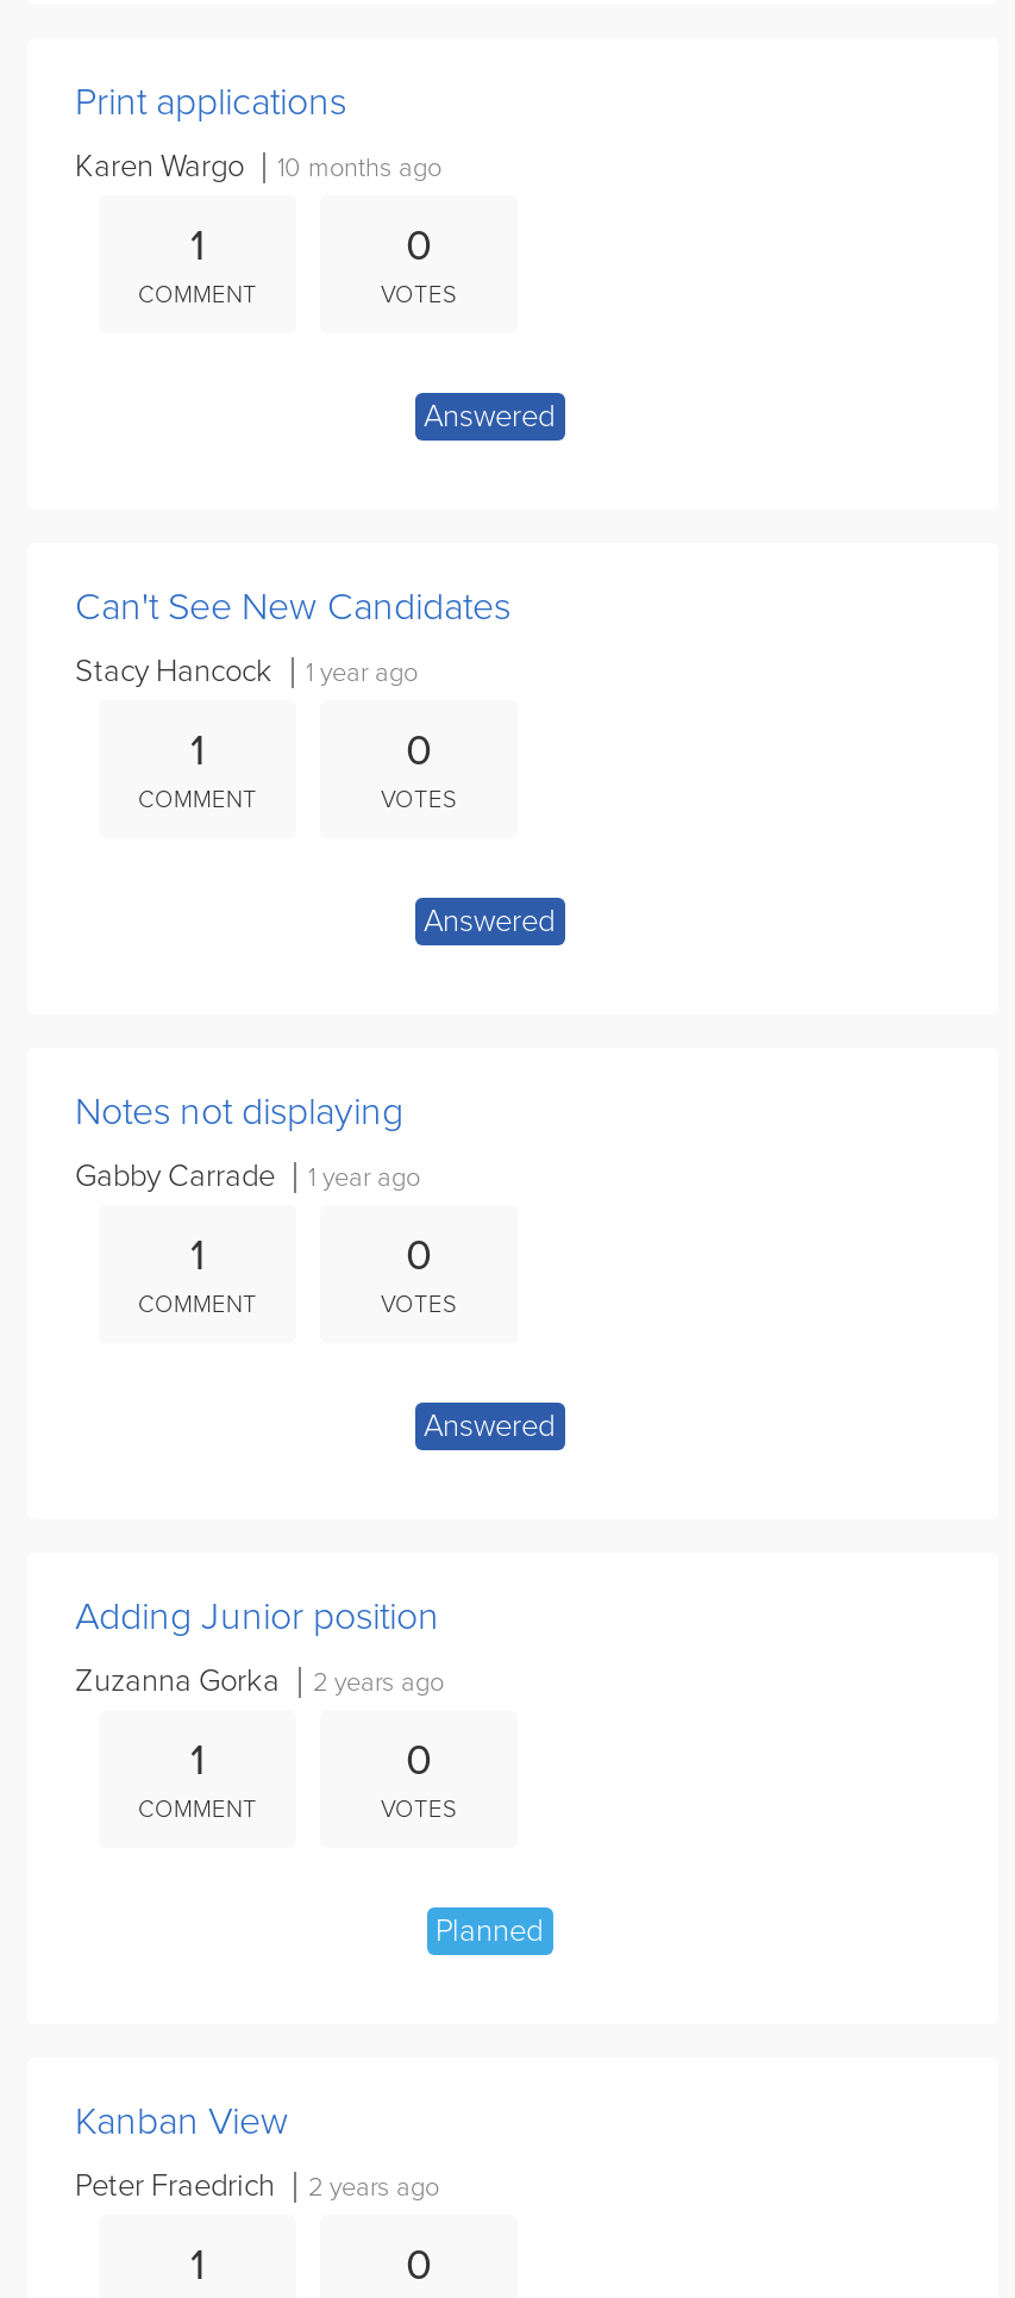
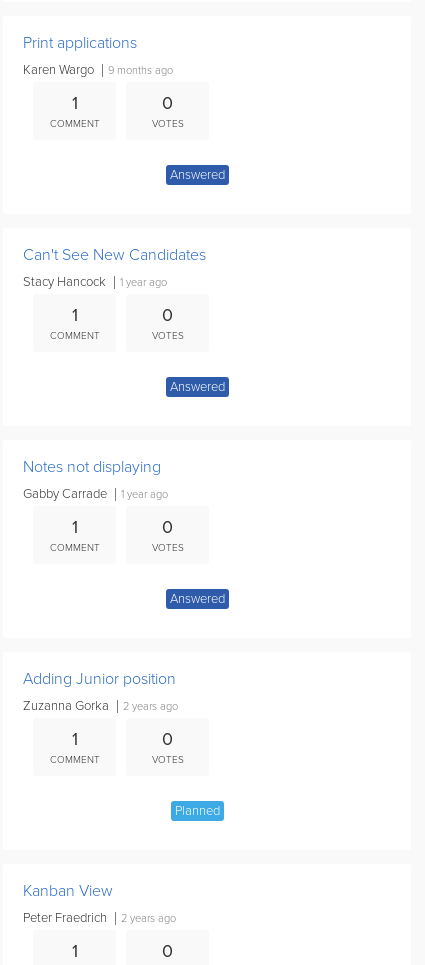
- Karen Wargo 10 months ago
+ Karen Wargo 9 months ago
